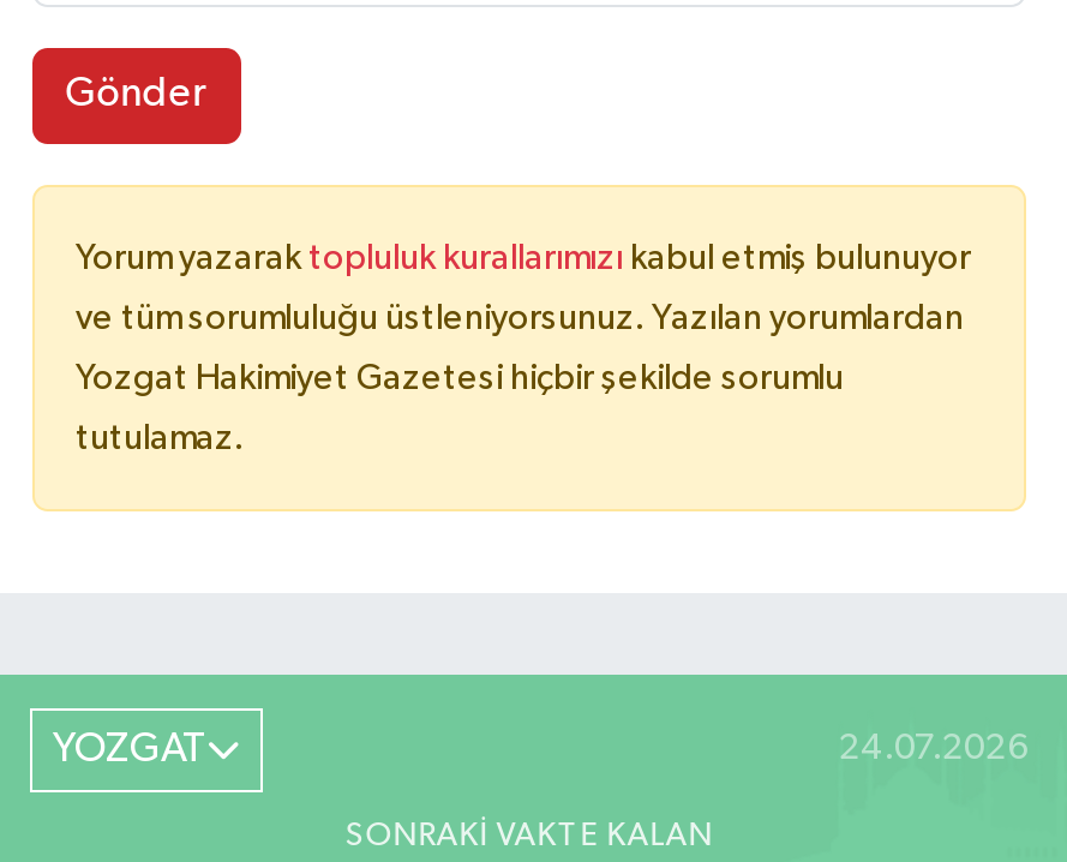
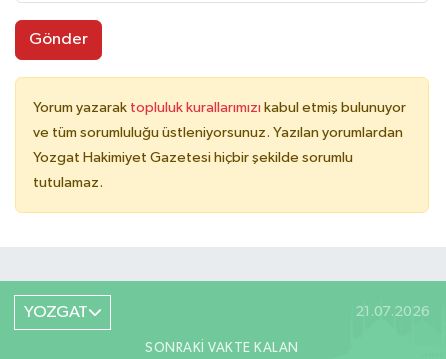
- 24.07.2026
+ 21.07.2026
